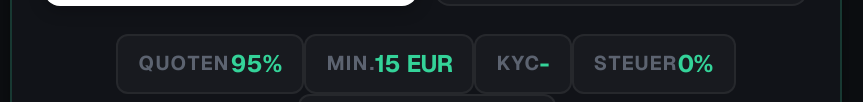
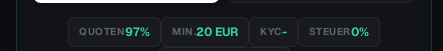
- QUOTEN95%
- MIN.15 EUR
+ QUOTEN97%
+ MIN.20 EUR
